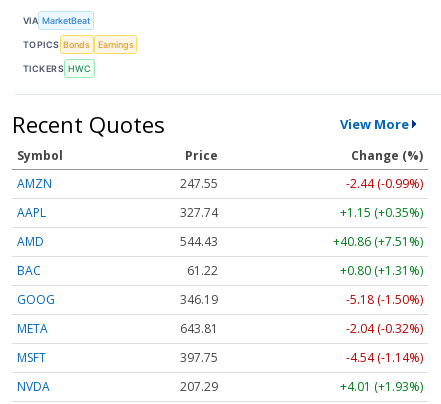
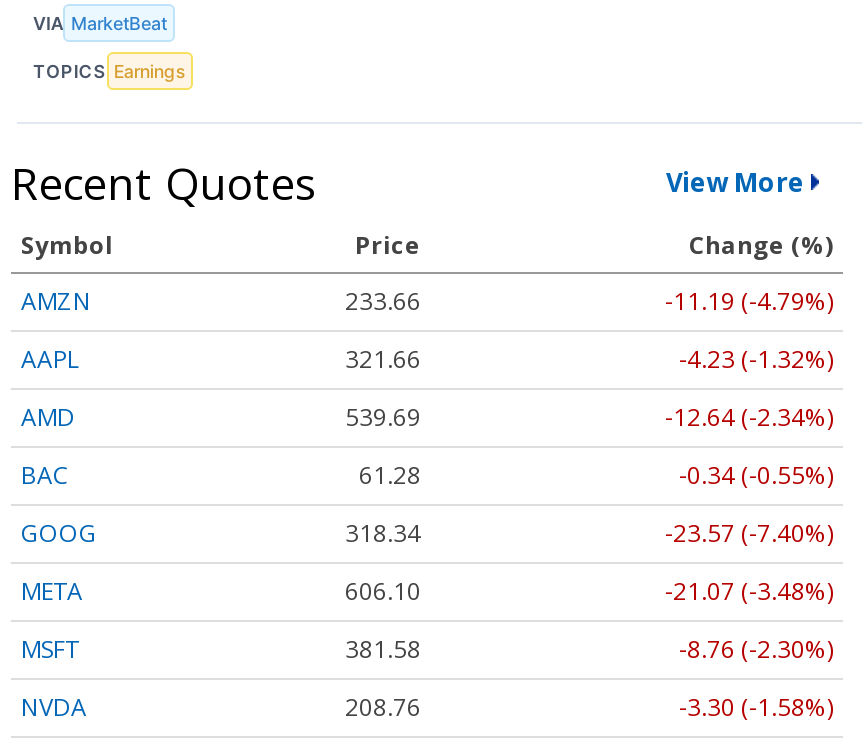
- TOPICS Bonds
- Earnings
- TICKERS HWC
+ TOPICS Earnings

- 247.55
+ 233.66

- -2.44 (-0.99%)
+ -11.19 (-4.79%)

- 327.74
+ 321.66

- +1.15 (+0.35%)
+ -4.23 (-1.32%)

- 544.43
+ 539.69

- +40.86 (+7.51%)
+ -12.64 (-2.34%)

- 61.22
+ 61.28

- +0.80 (+1.31%)
+ -0.34 (-0.55%)

- 346.19
+ 318.34

- -5.18 (-1.50%)
+ -23.57 (-7.40%)

- 643.81
+ 606.10

- -2.04 (-0.32%)
+ -21.07 (-3.48%)

- 397.75
+ 381.58

- -4.54 (-1.14%)
+ -8.76 (-2.30%)

- 207.29
+ 208.76

- +4.01 (+1.93%)
+ -3.30 (-1.58%)
